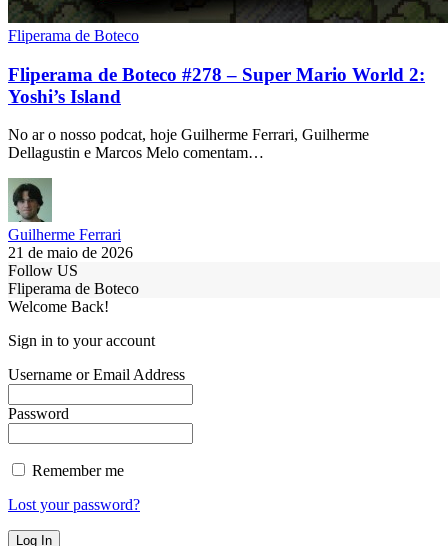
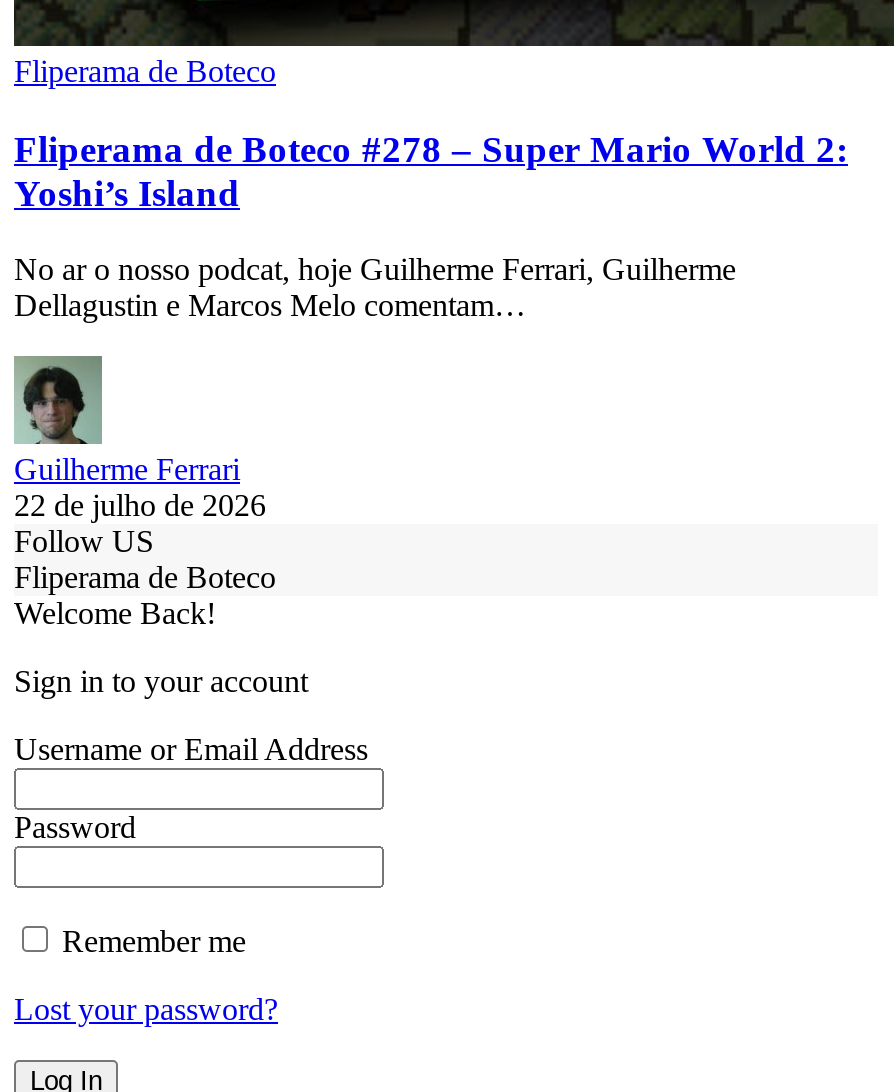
- 21 de maio de 2026
+ 22 de julho de 2026
